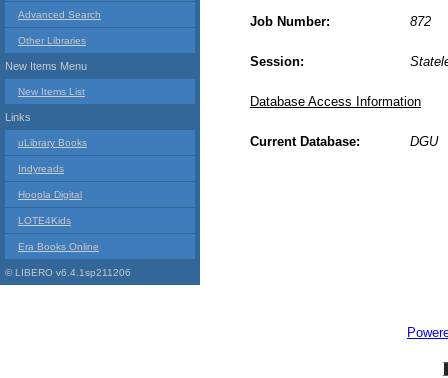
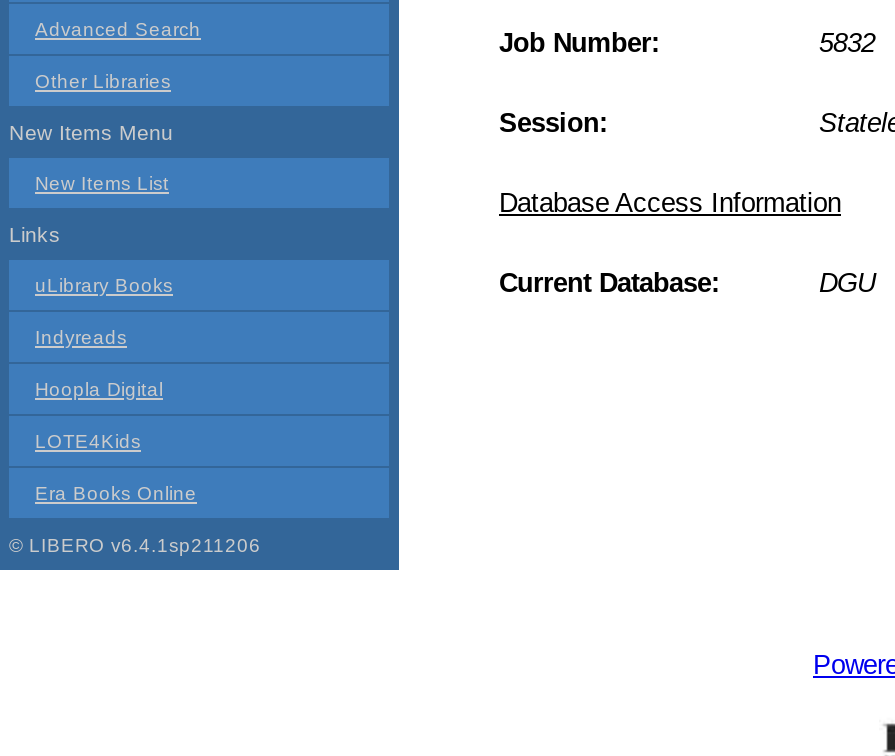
- 872
+ 5832
